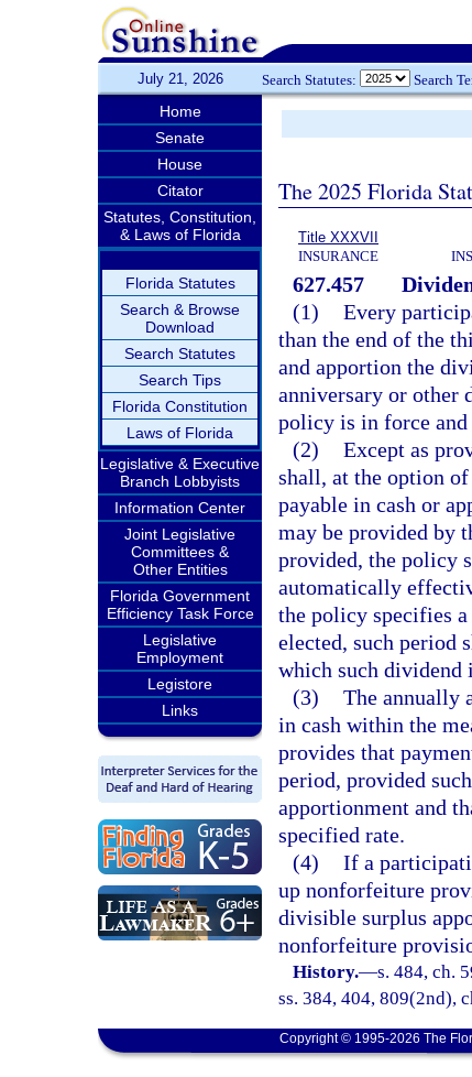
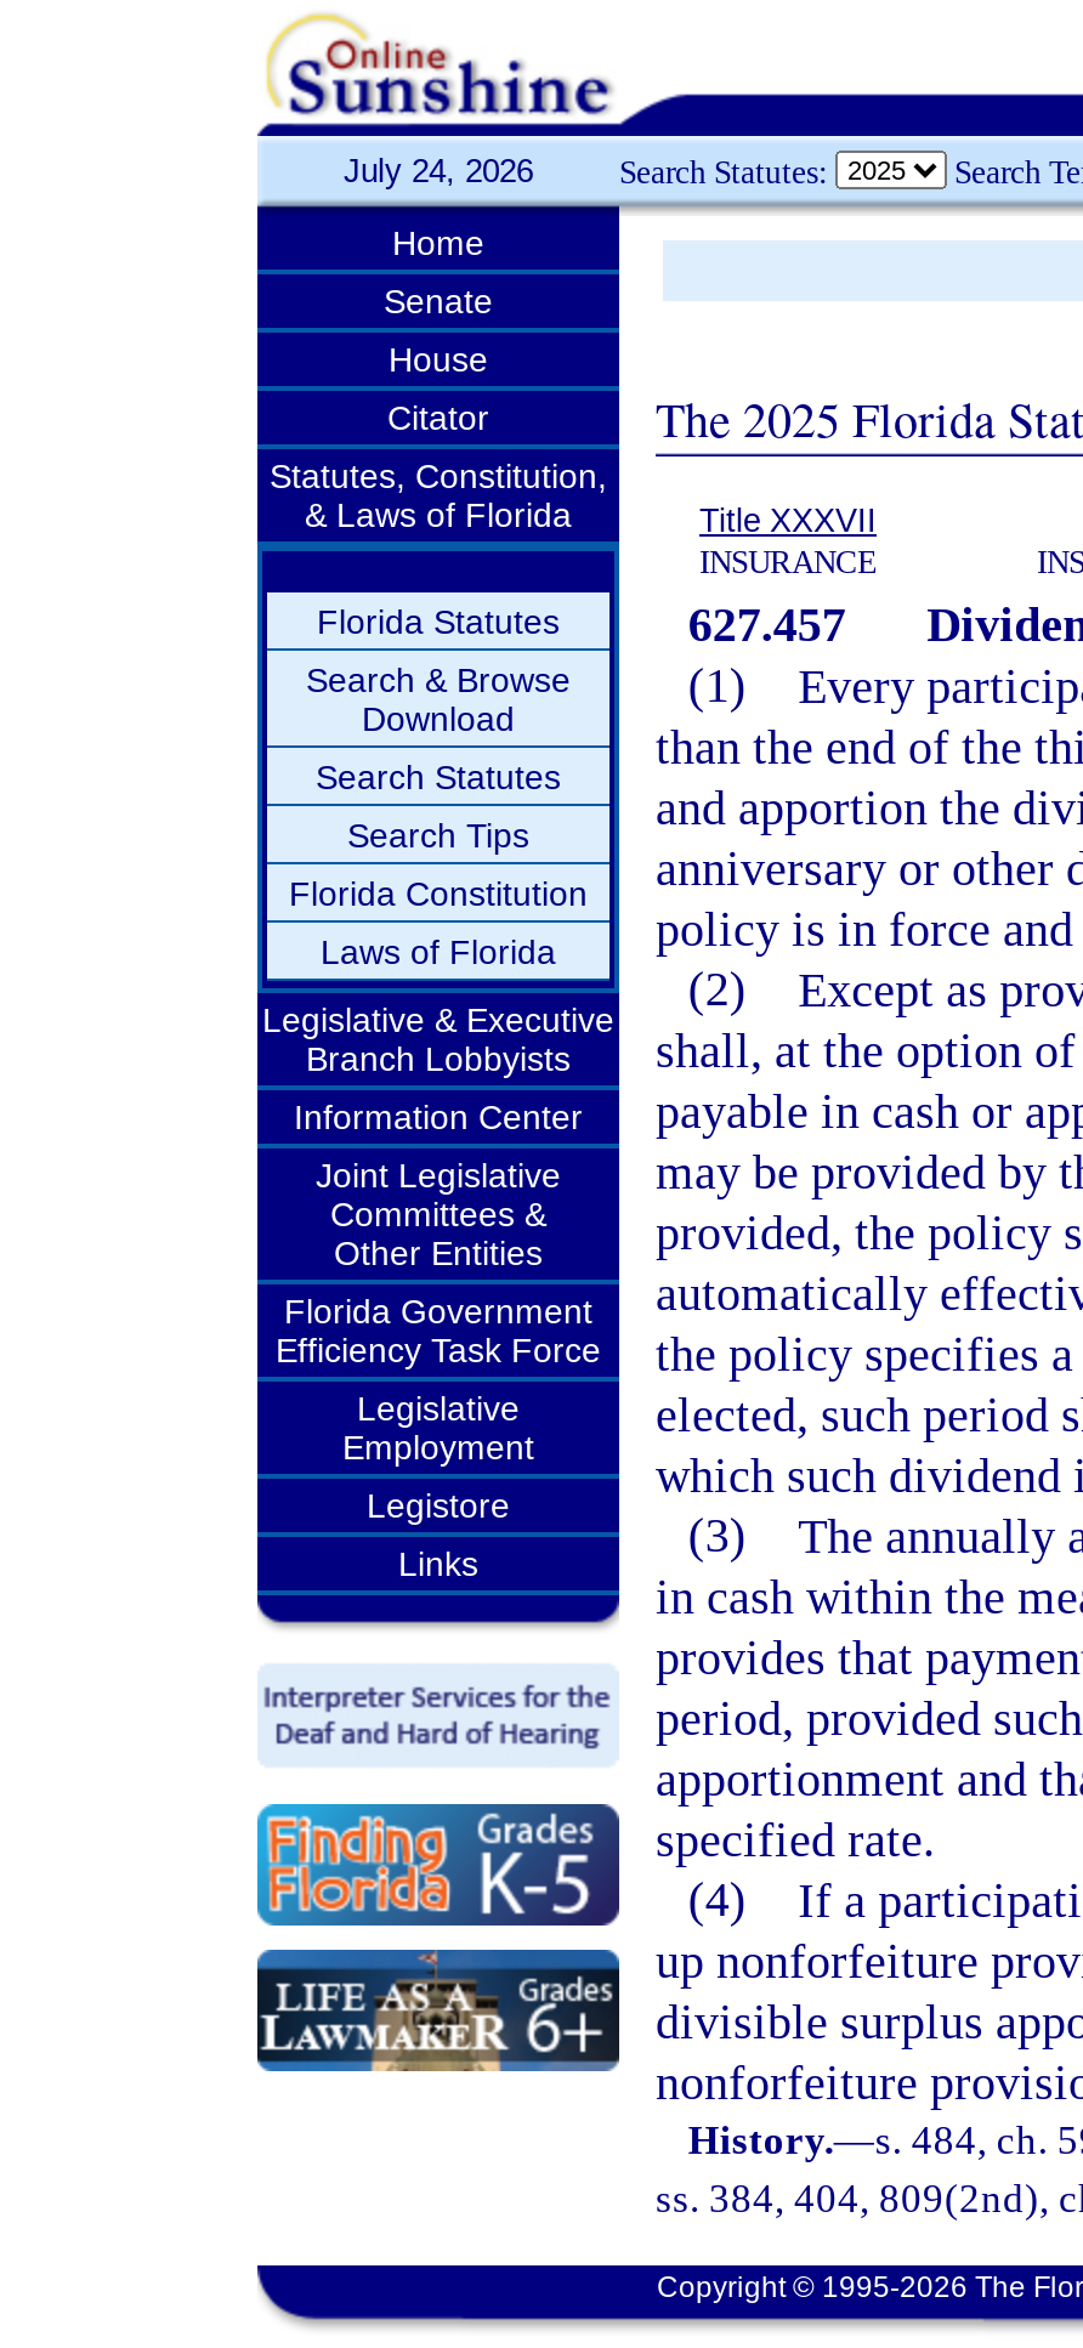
- July 21, 2026
+ July 24, 2026
